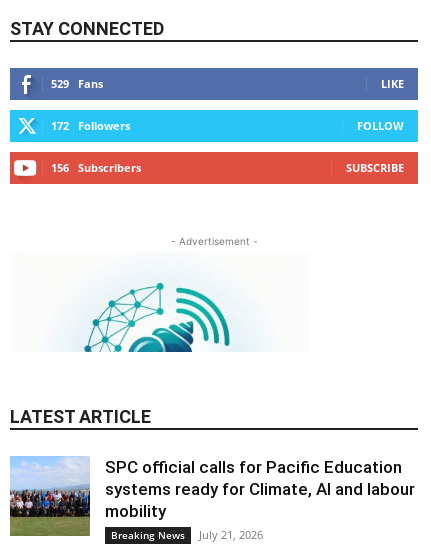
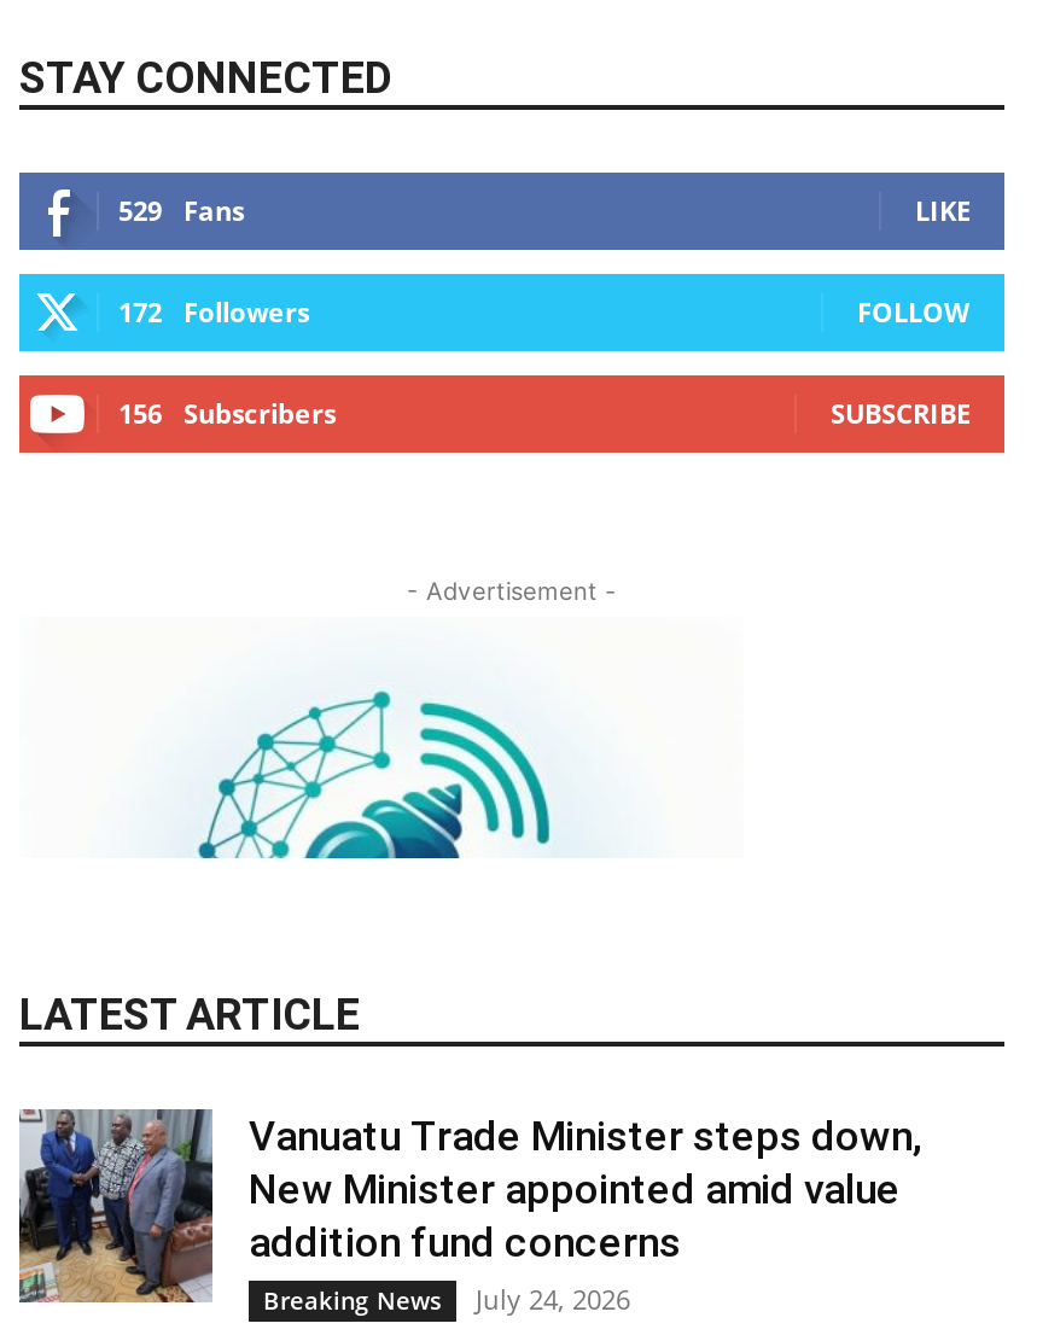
- [image]
- SPC official calls for Pacific Education
- systems ready for Climate, AI and labour
- mobility
+ [image]
+ Vanuatu Trade Minister steps down,
+ New Minister appointed amid value
+ addition fund concerns

- Breaking News July 21, 2026
+ Breaking News July 24, 2026
